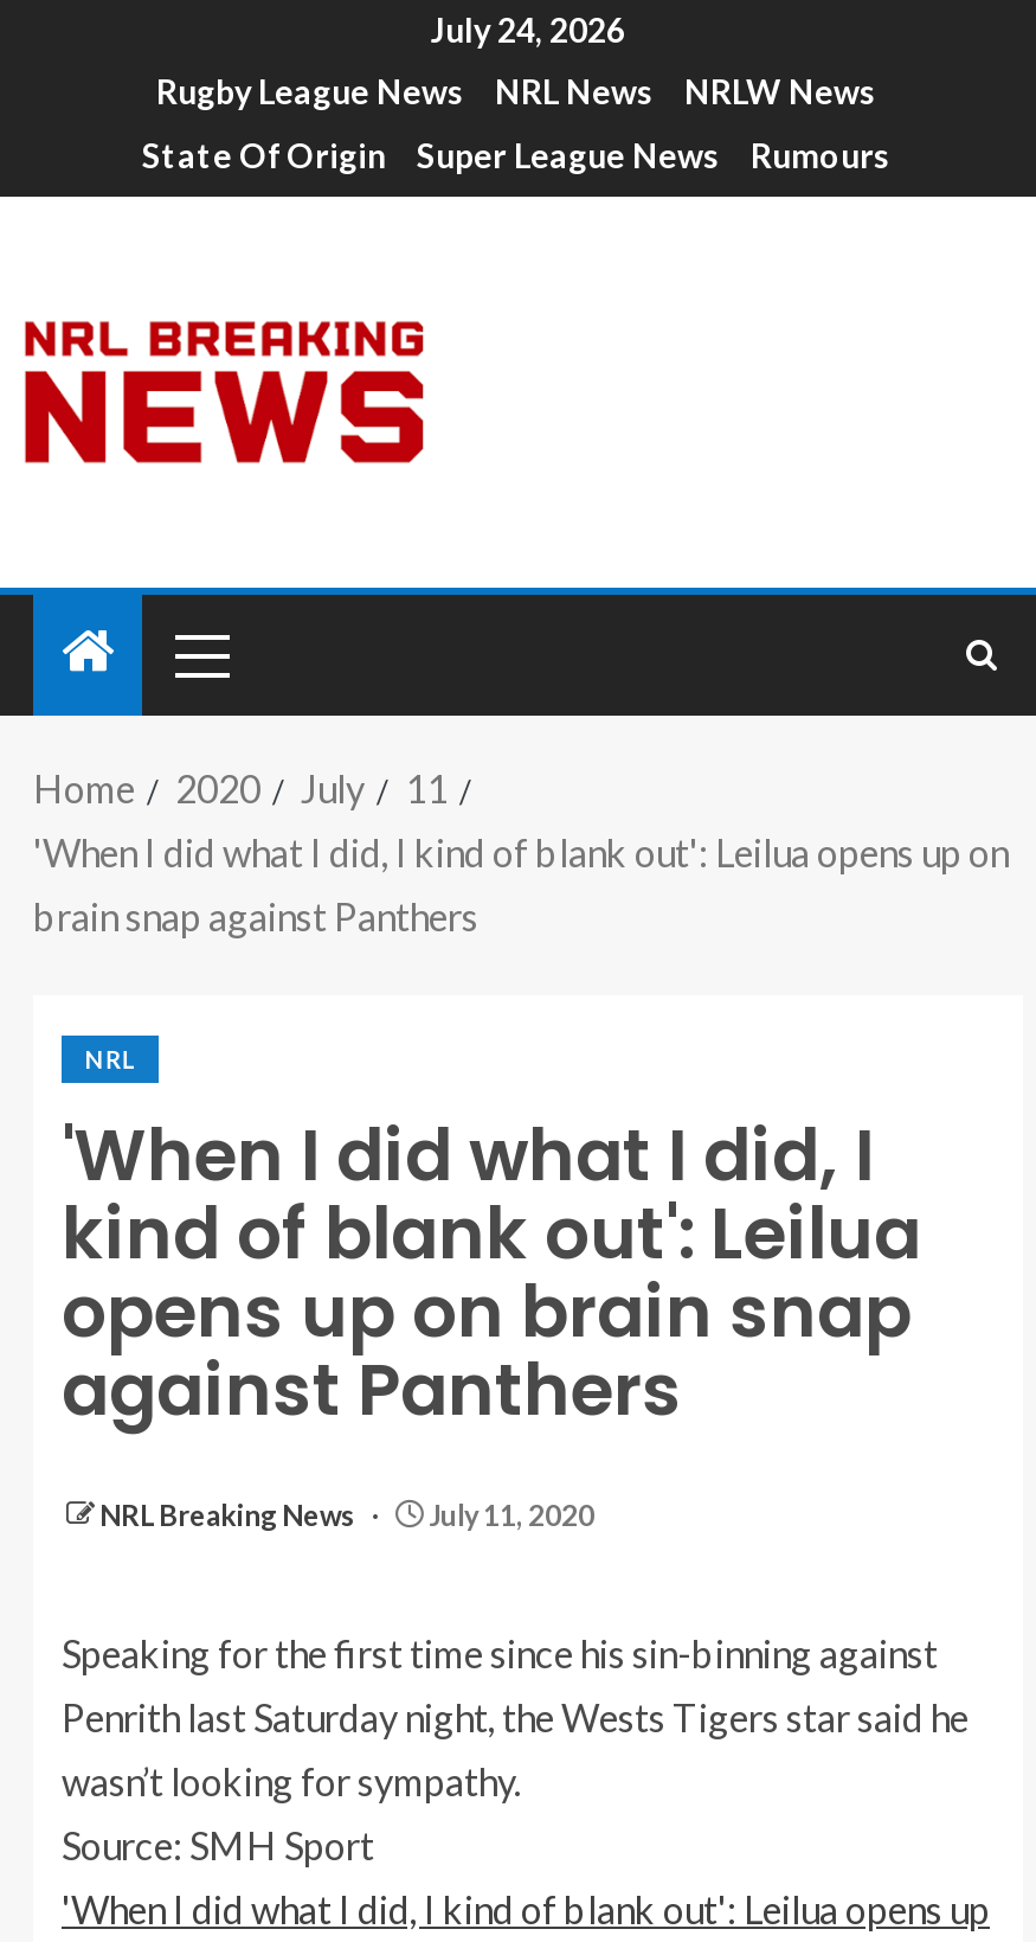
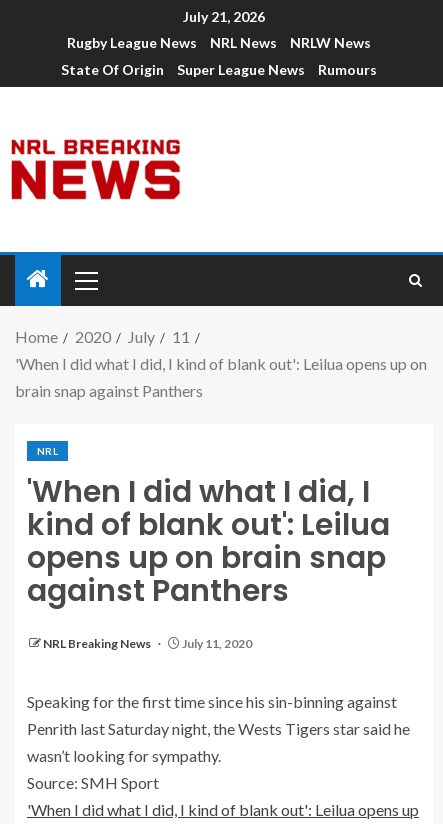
- July 24, 2026
+ July 21, 2026
